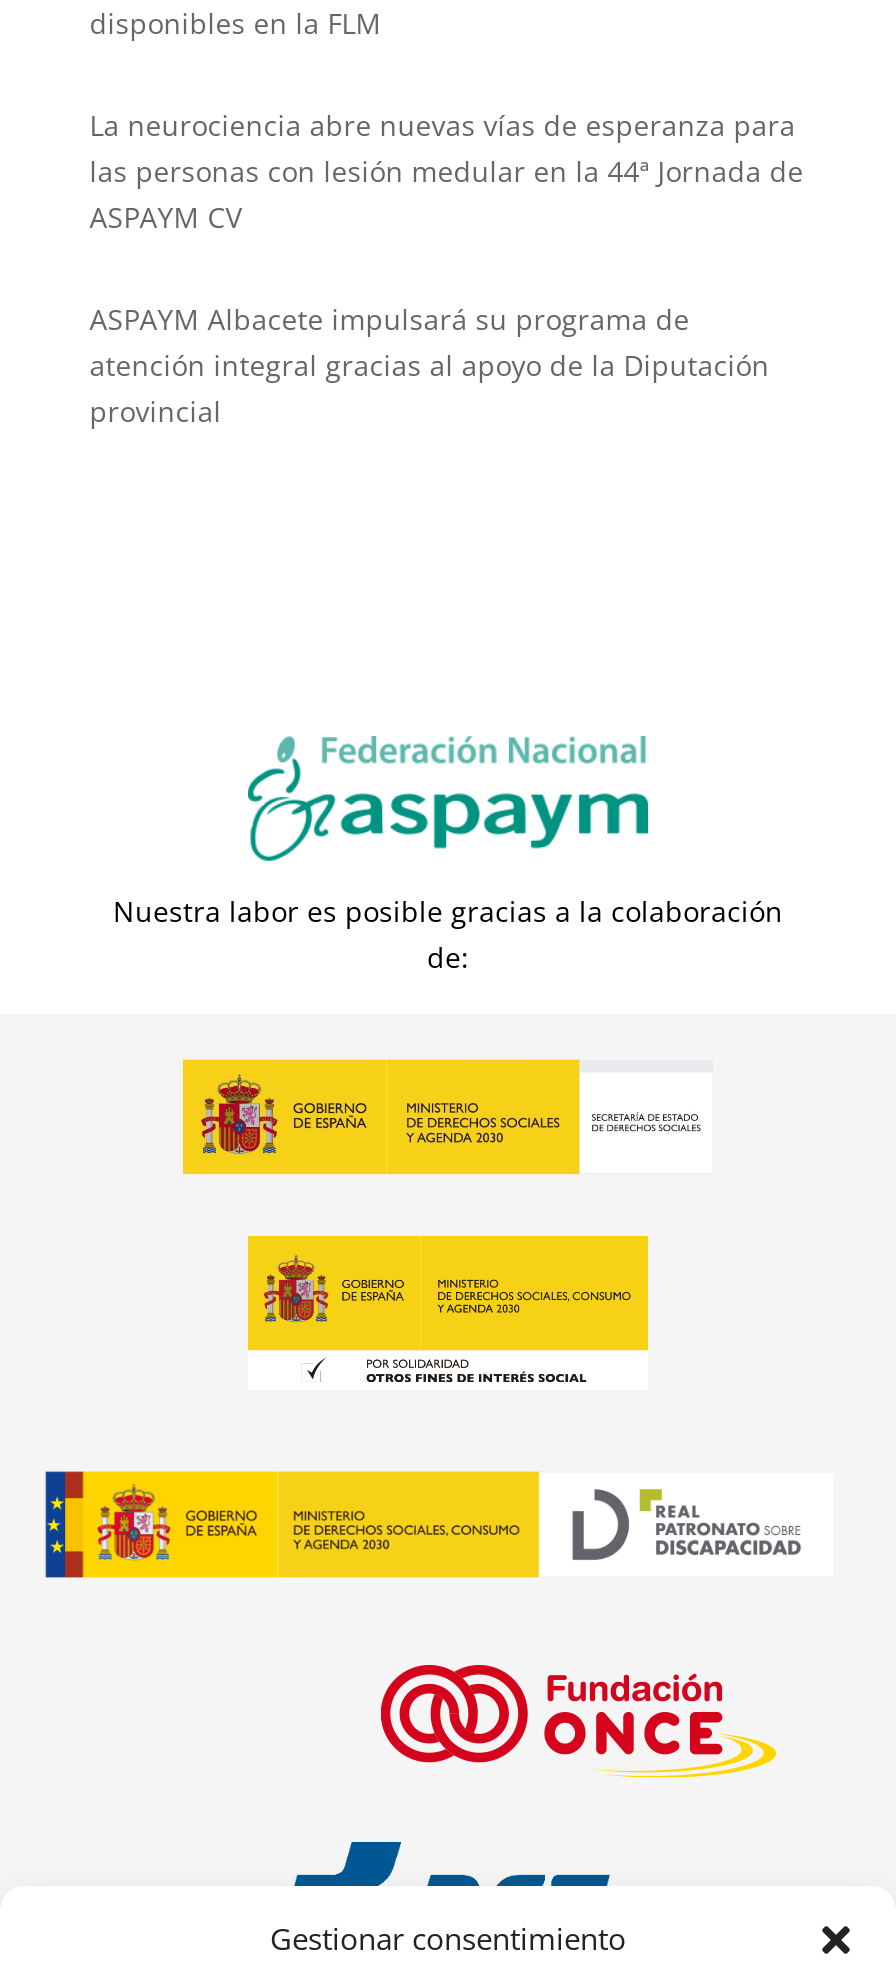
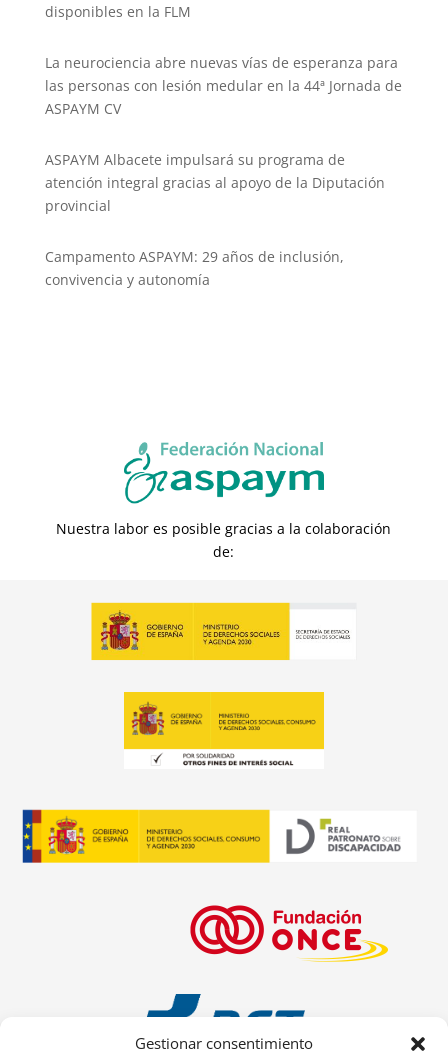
+ Campamento ASPAYM: 29 años de inclusión,
+ convivencia y autonomía
